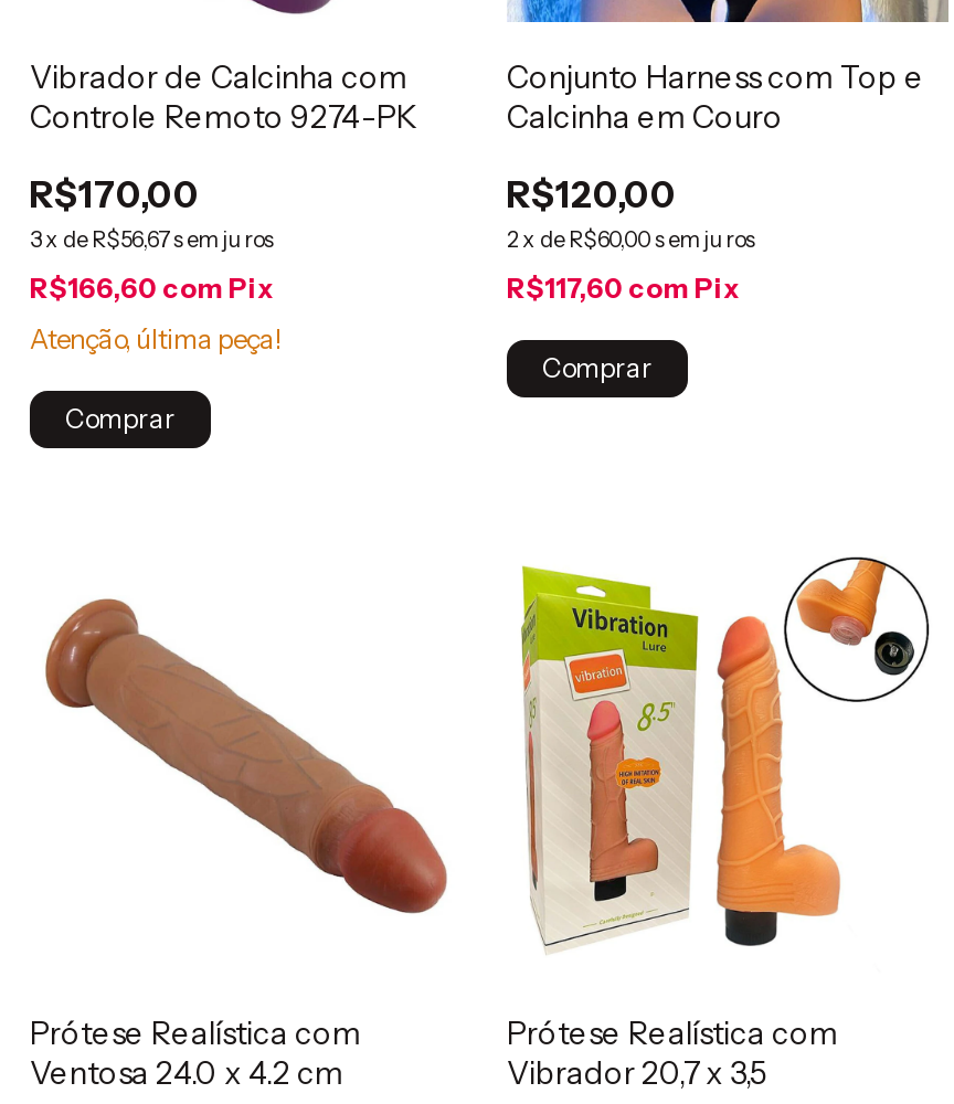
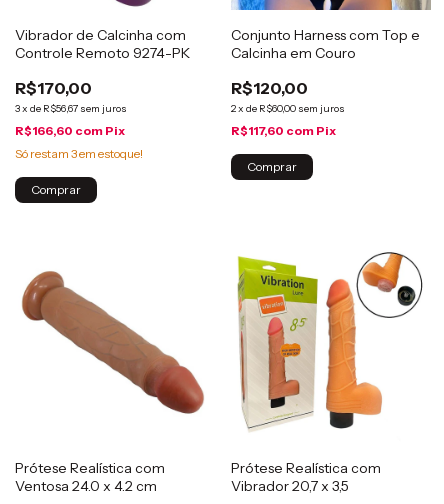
- Atenção, última peça!
+ Só restam 3em estoque!
